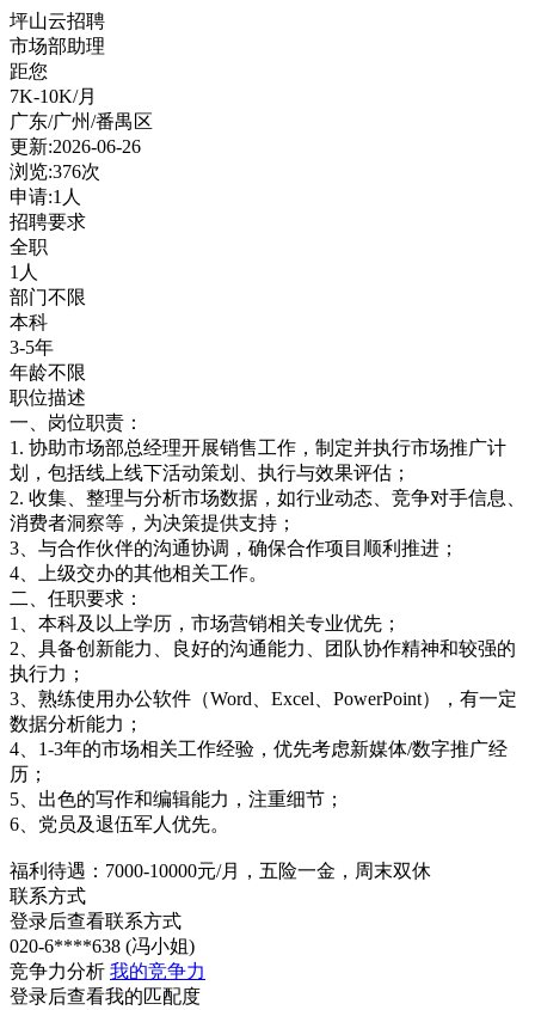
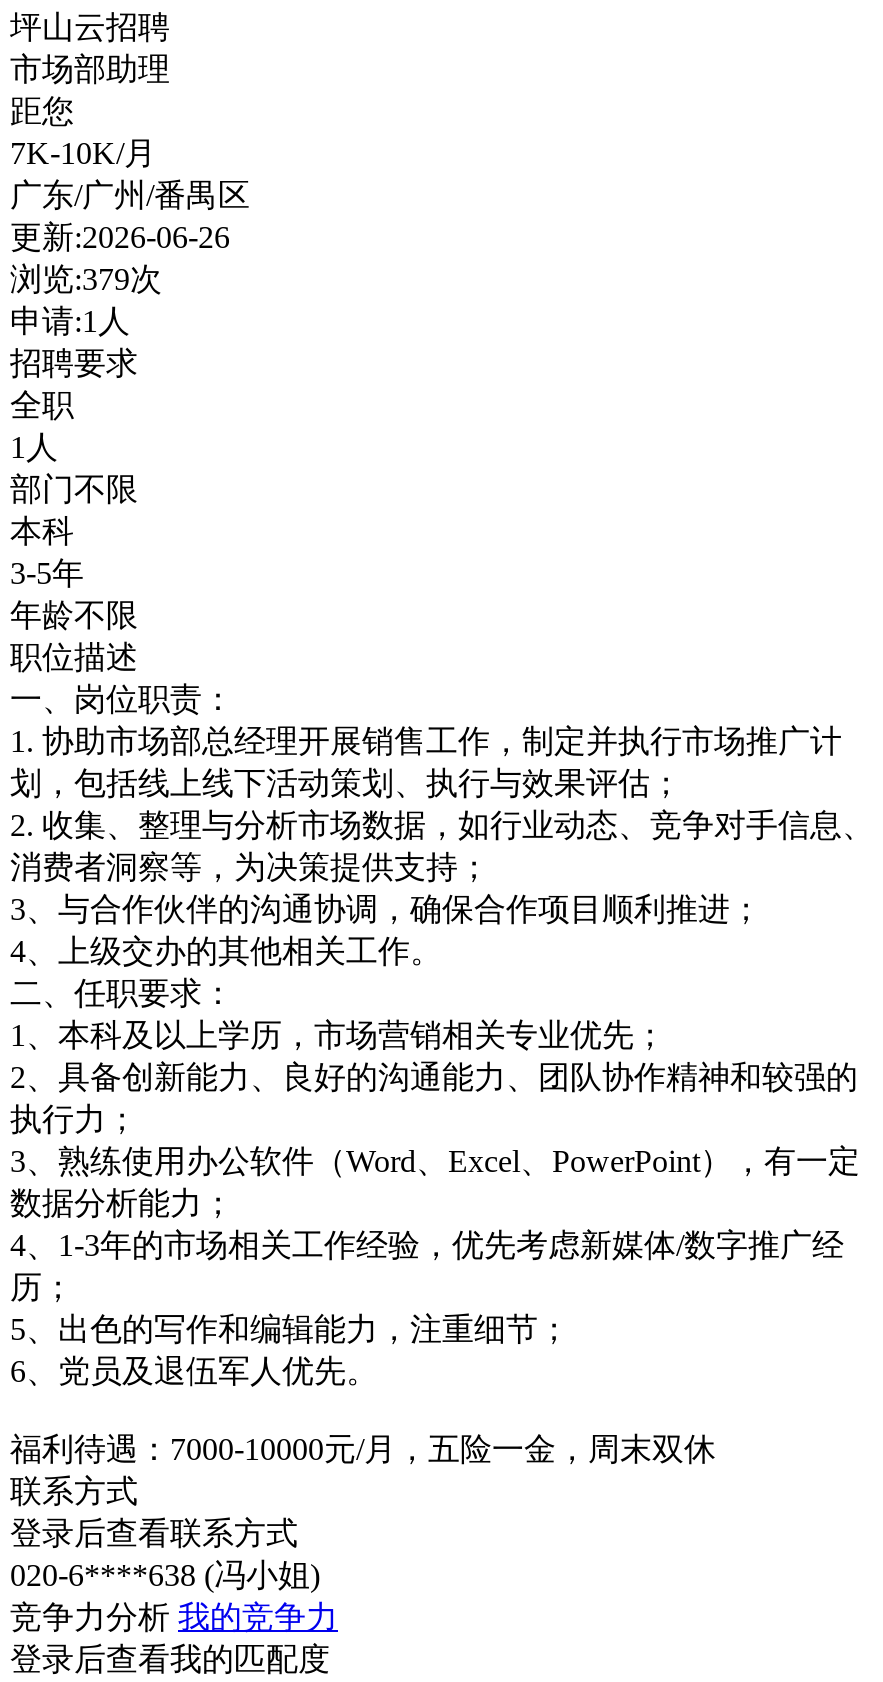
- 浏览:376次
+ 浏览:379次
